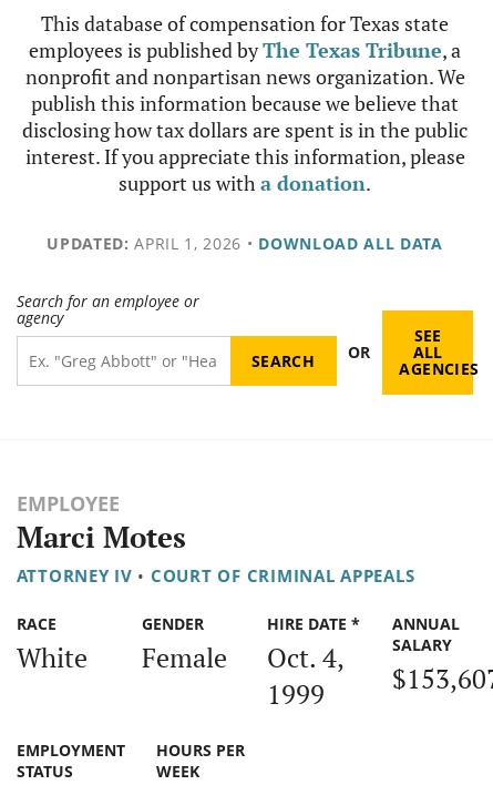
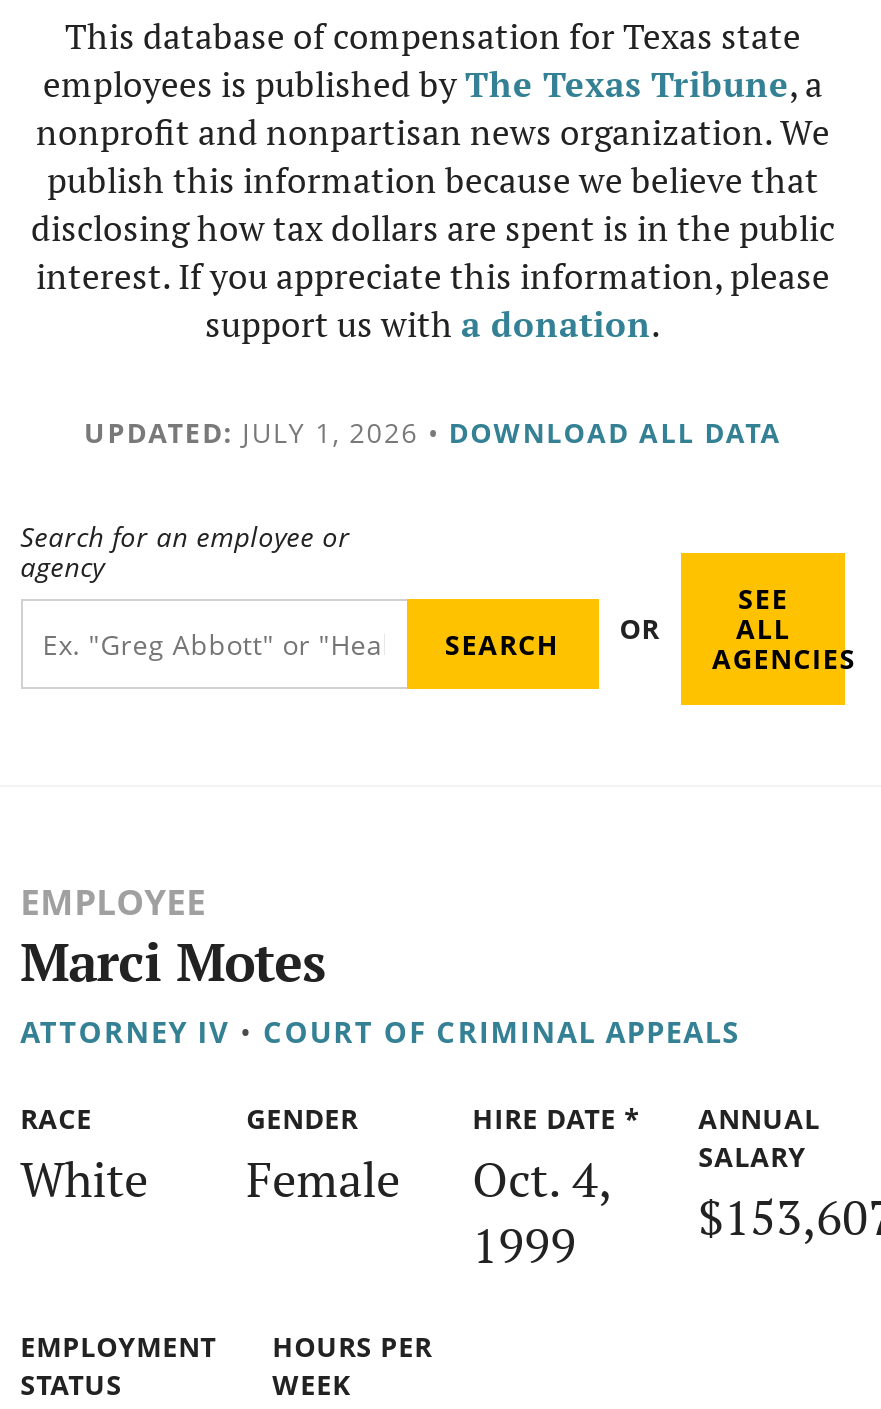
- UPDATED: APRIL 1, 2026 • DOWNLOAD ALL DATA
+ UPDATED: JULY 1, 2026 • DOWNLOAD ALL DATA
